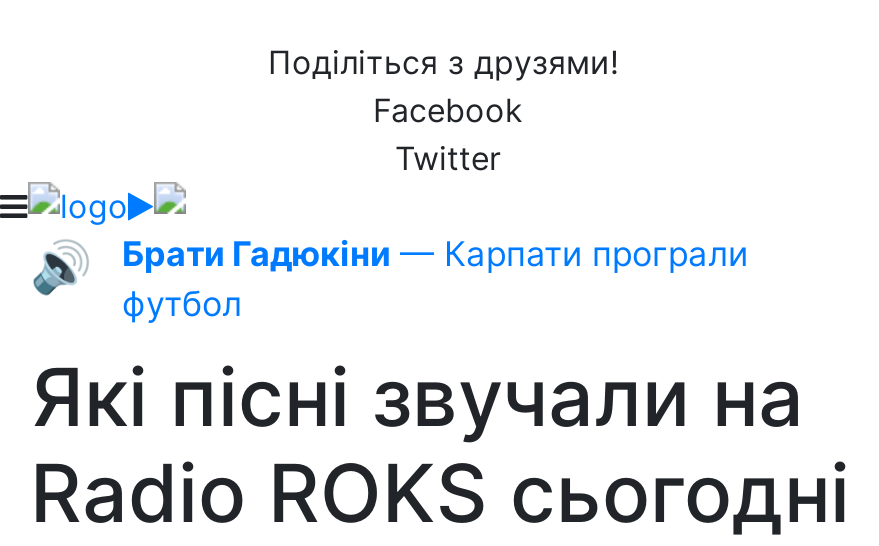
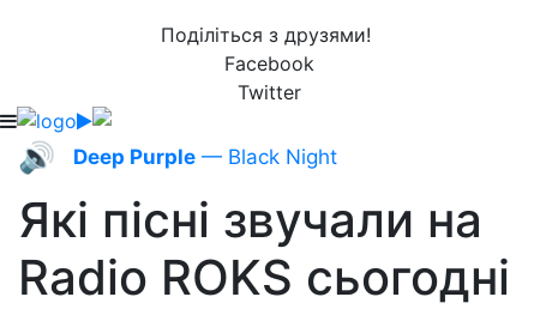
- Брати Гадюкіни — Карпати програли
- футбол
+ Deep Purple — Black Night
